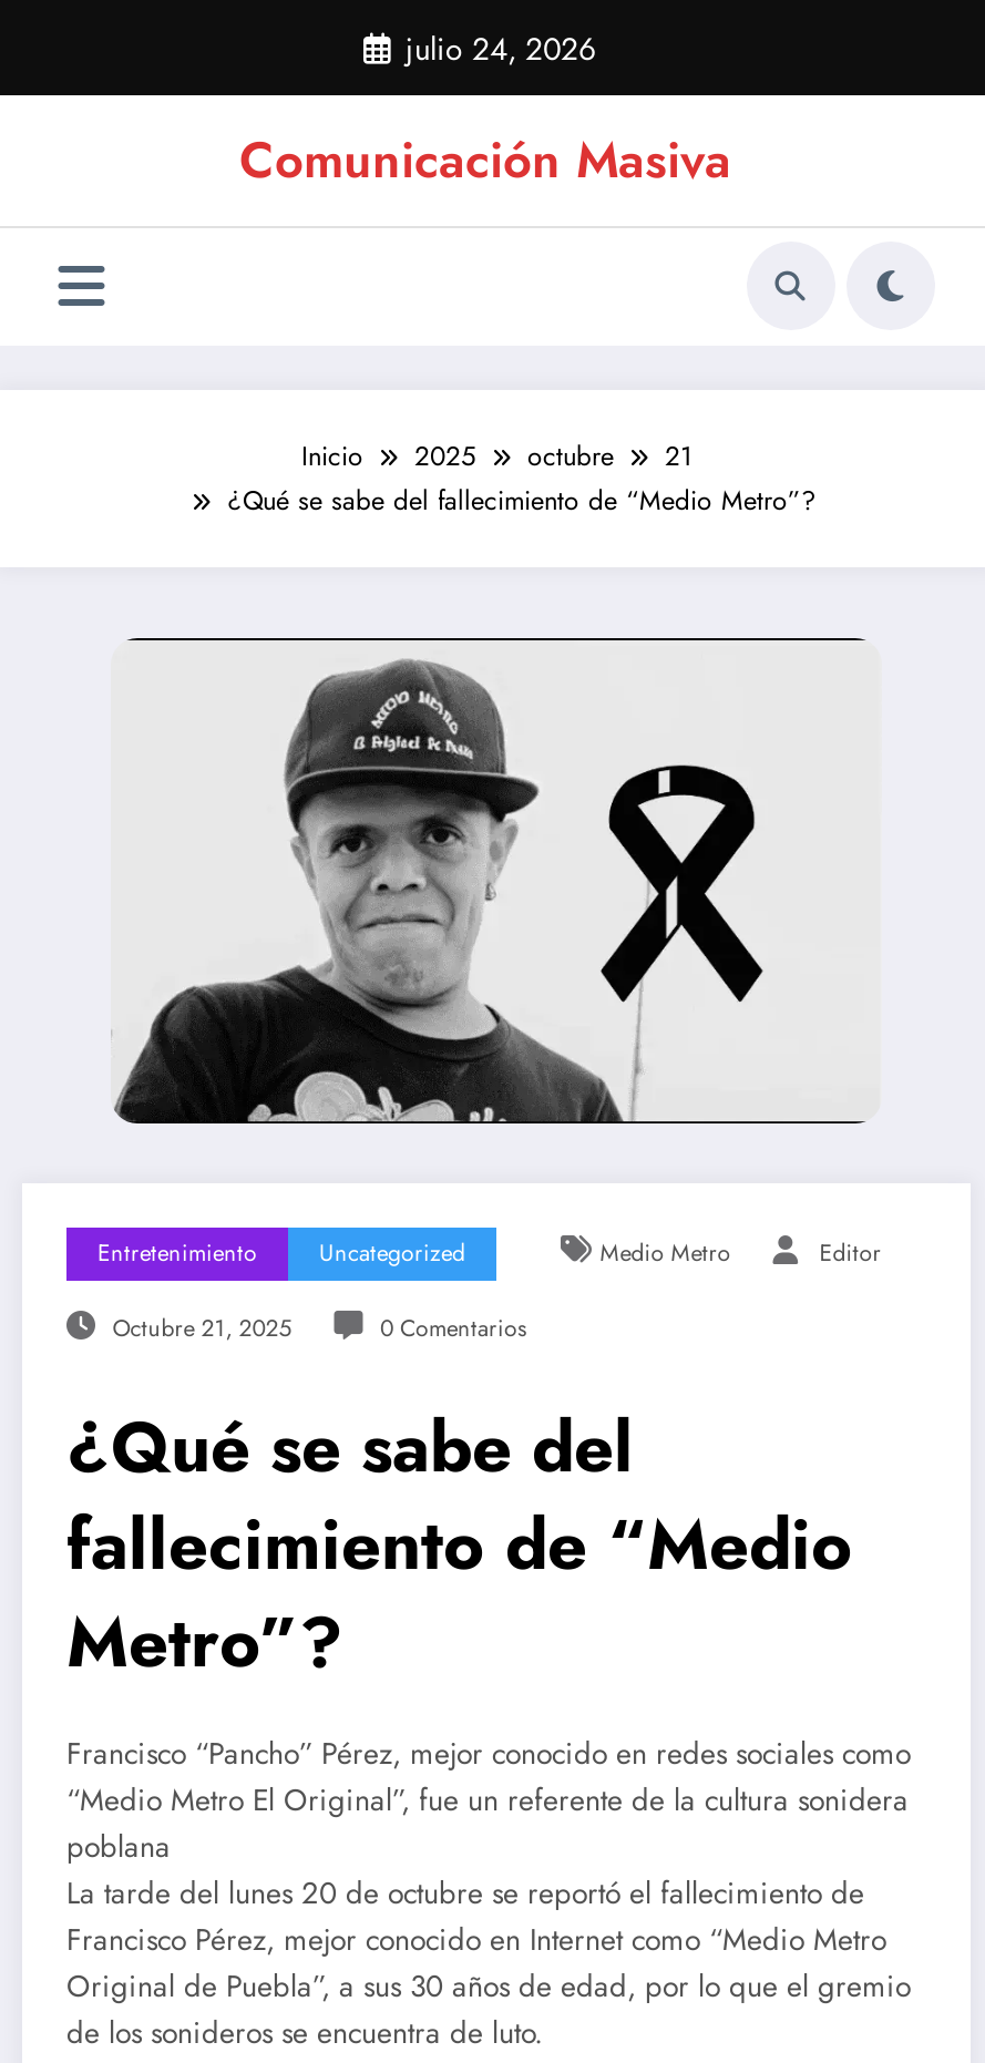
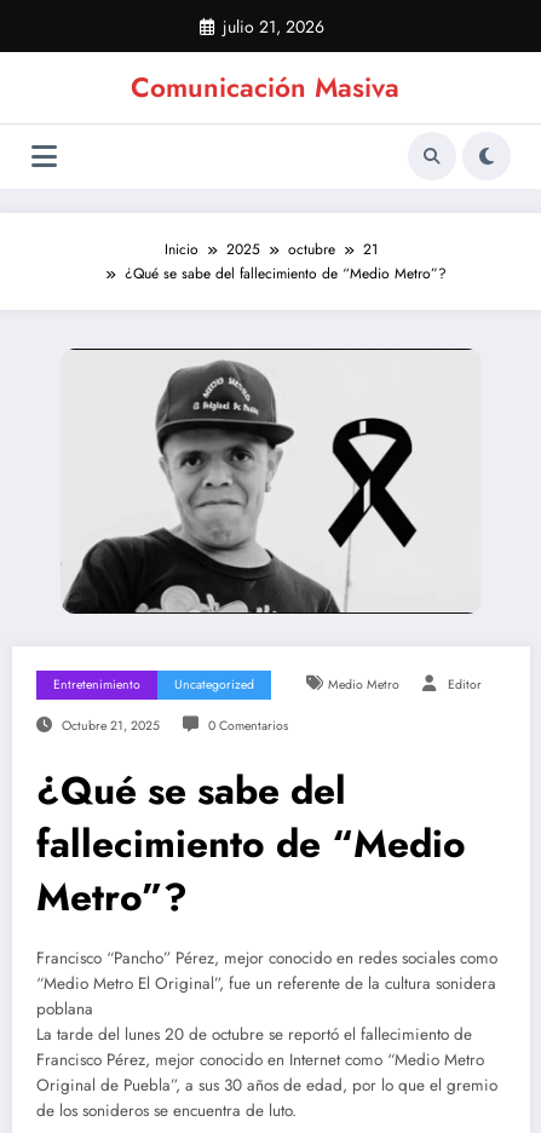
- julio 24, 2026
+ julio 21, 2026
